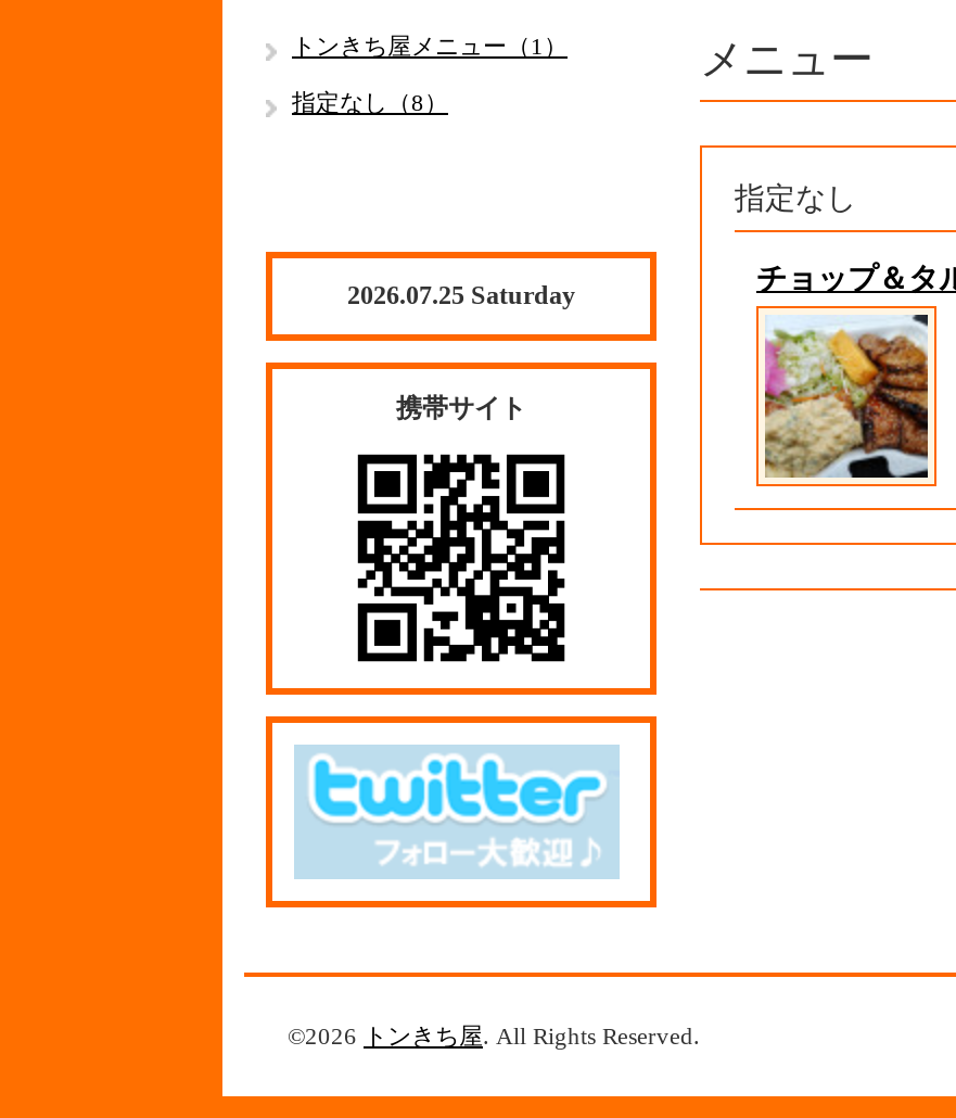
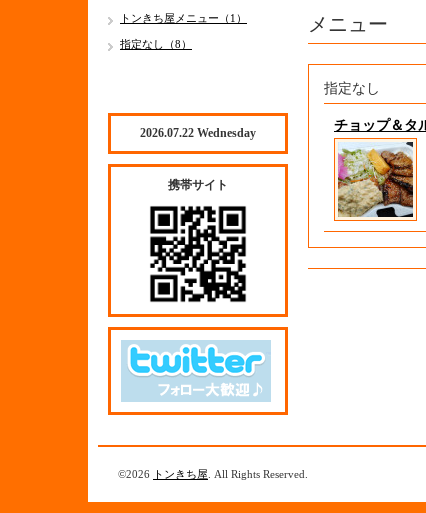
- 2026.07.25 Saturday
+ 2026.07.22 Wednesday
